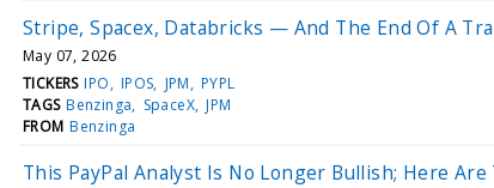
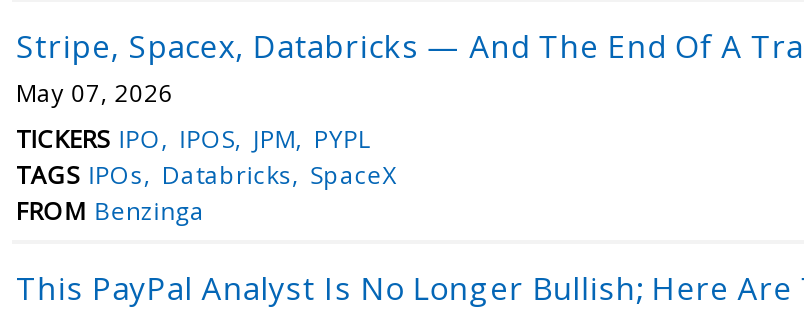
- TAGS Benzinga SpaceX JPM
+ TAGS IPOs Databricks SpaceX
